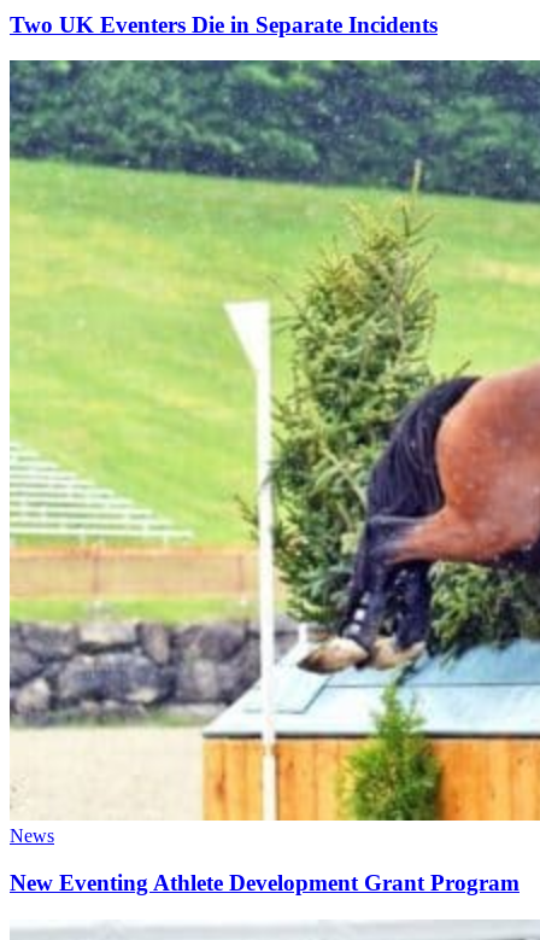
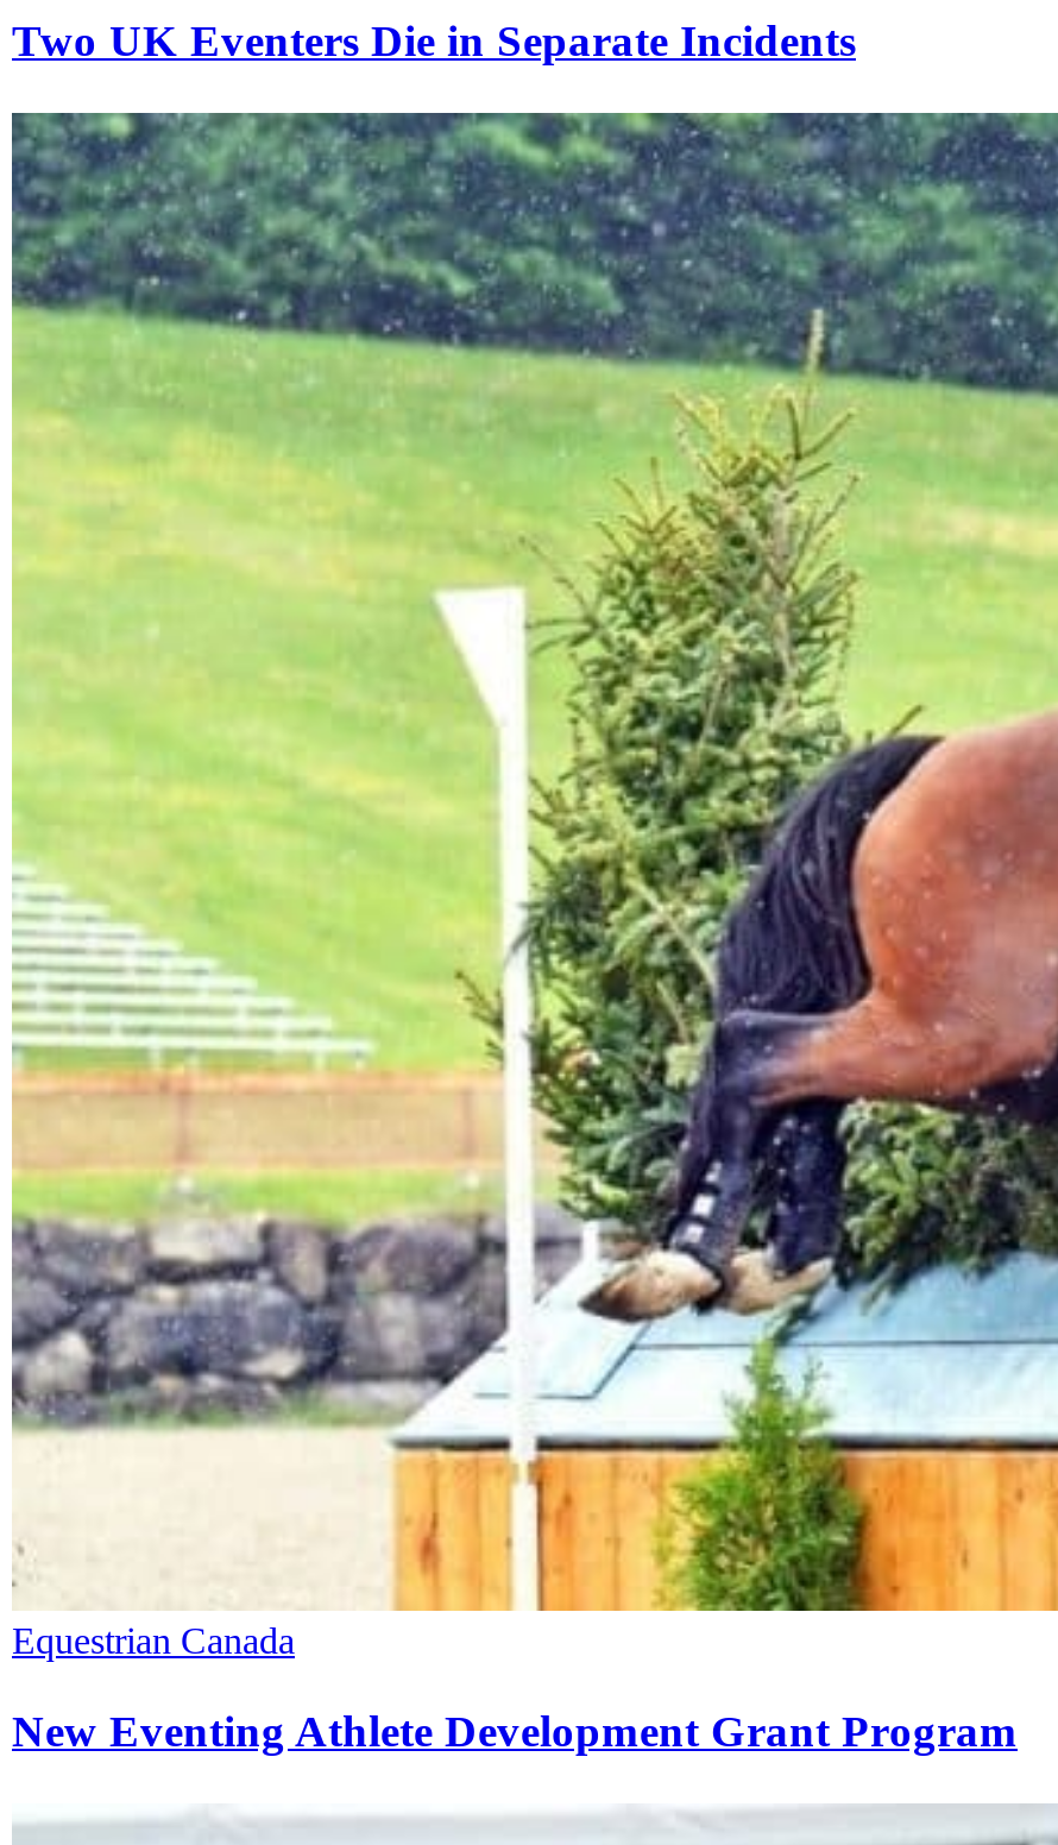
- News
+ Equestrian Canada
